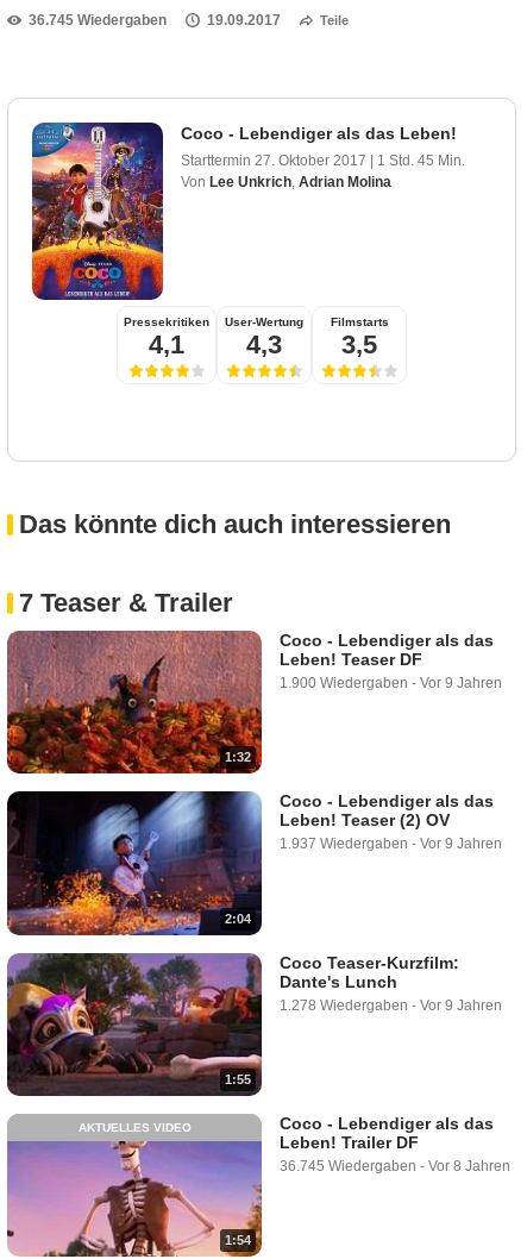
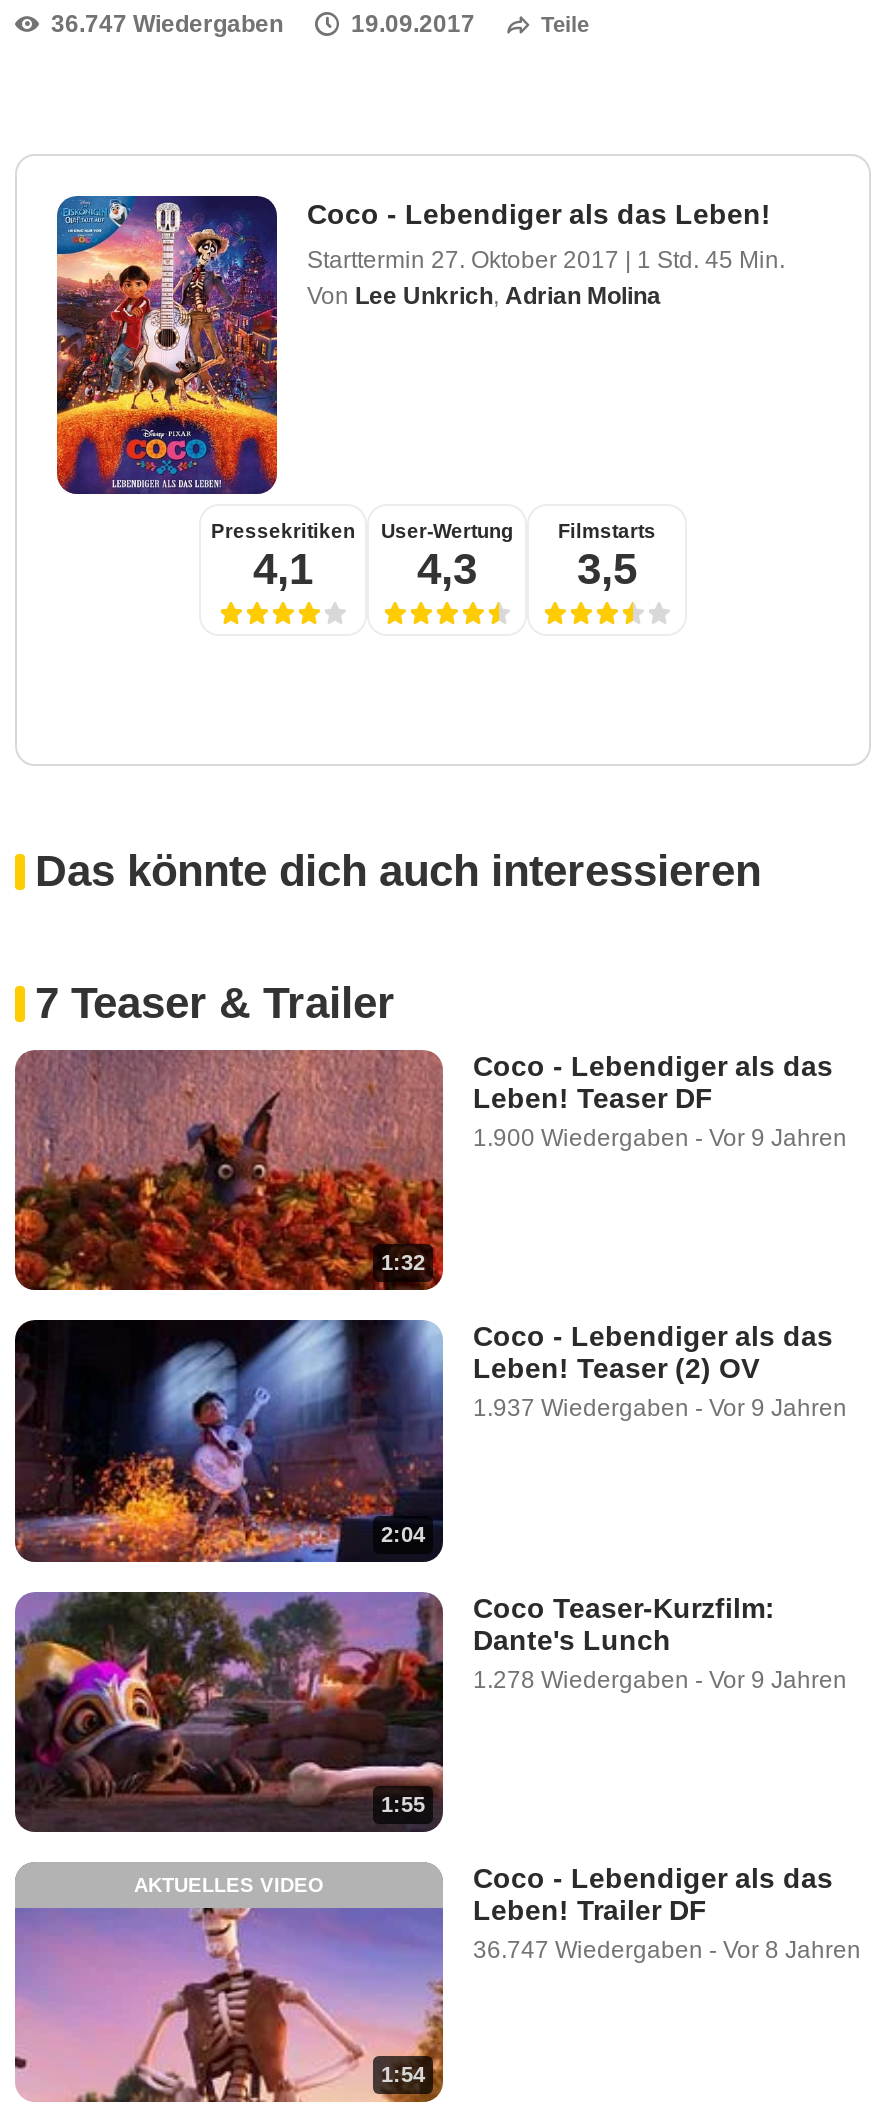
- 36.745 Wiedergaben
+ 36.747 Wiedergaben

- 36.745 Wiedergaben - Vor 8 Jahren
+ 36.747 Wiedergaben - Vor 8 Jahren
